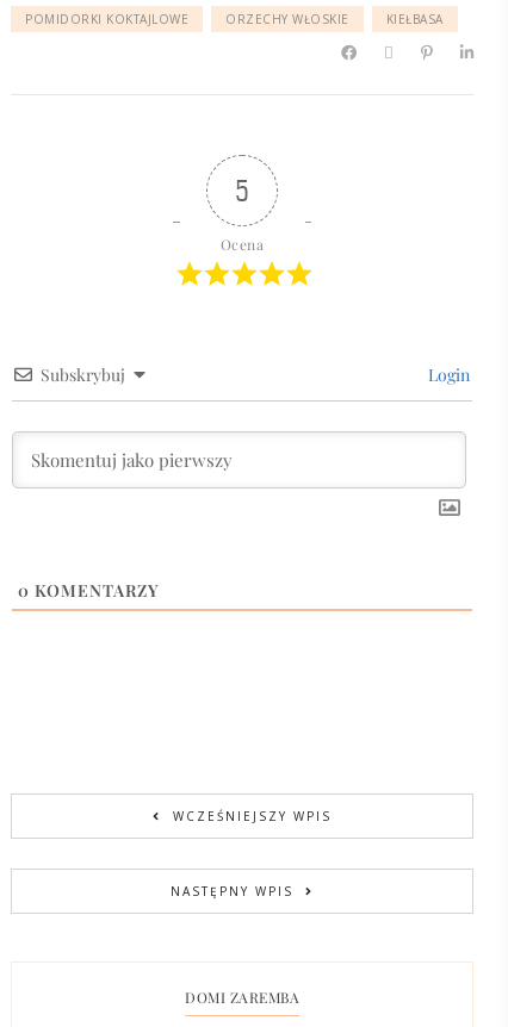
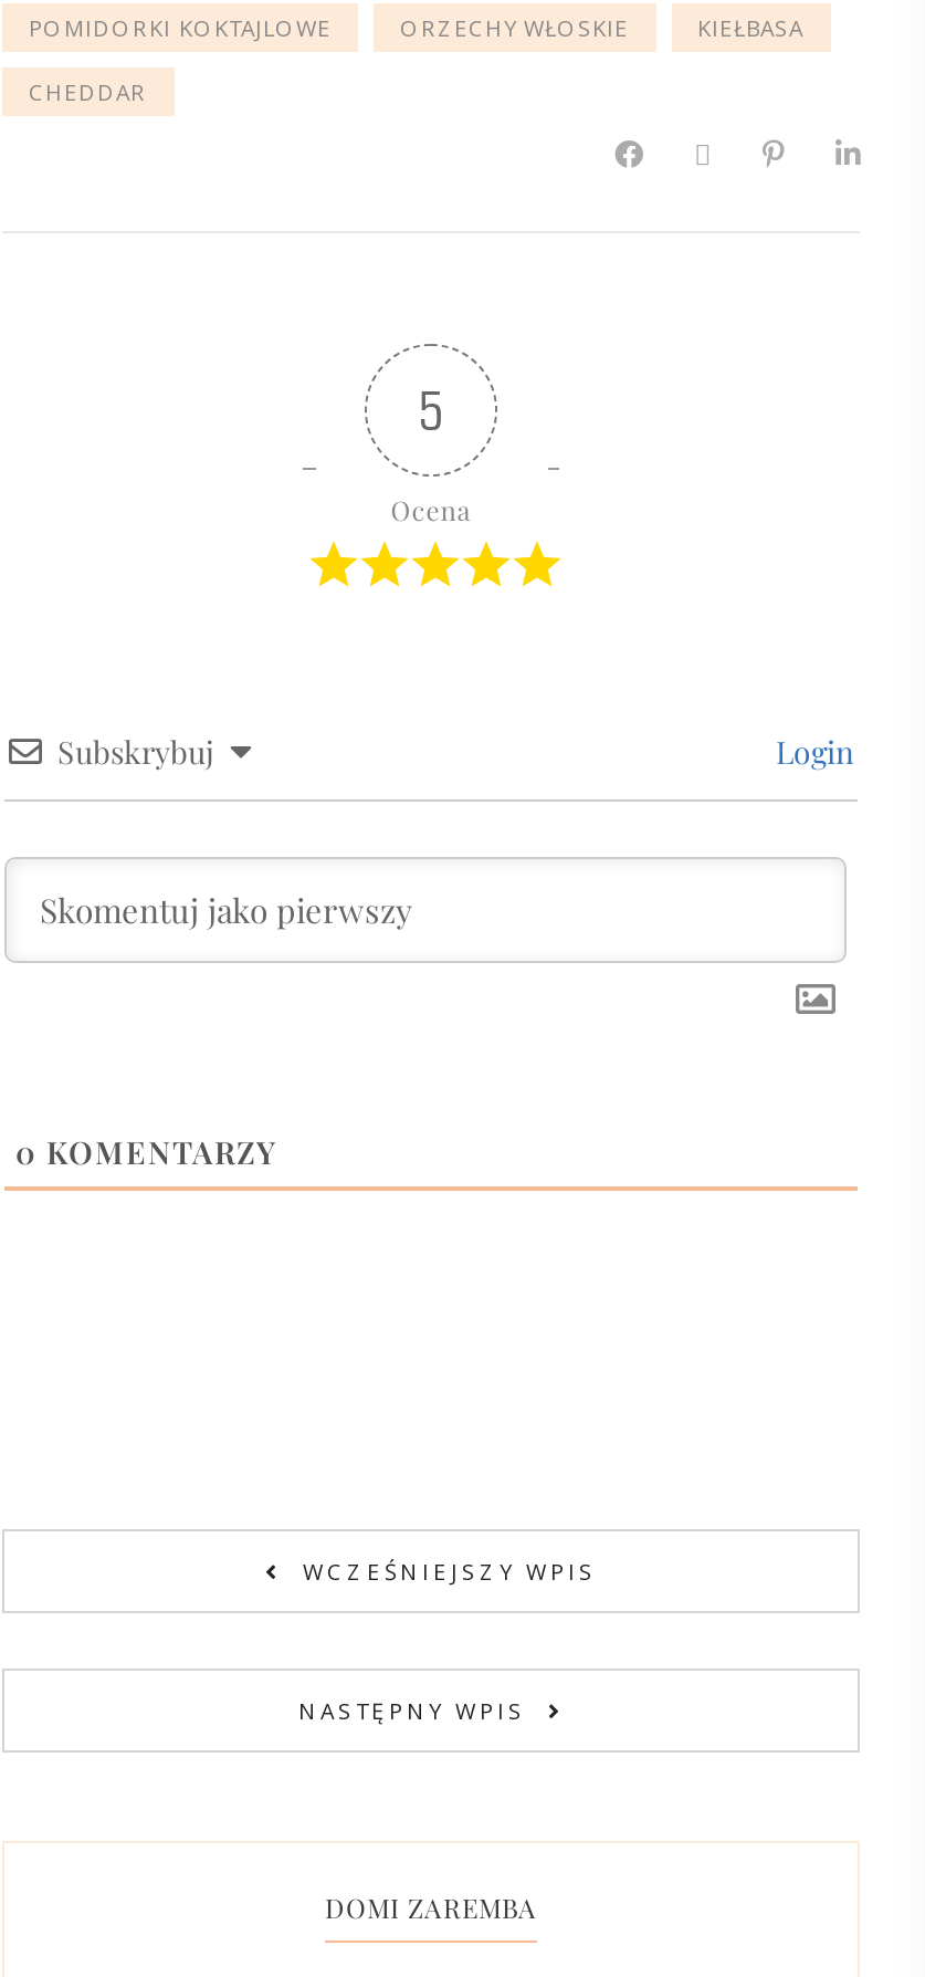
+ CHEDDAR
